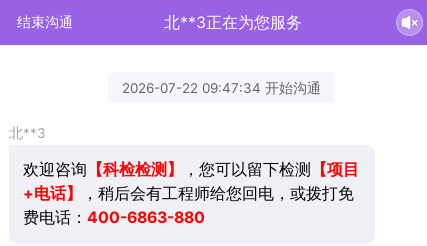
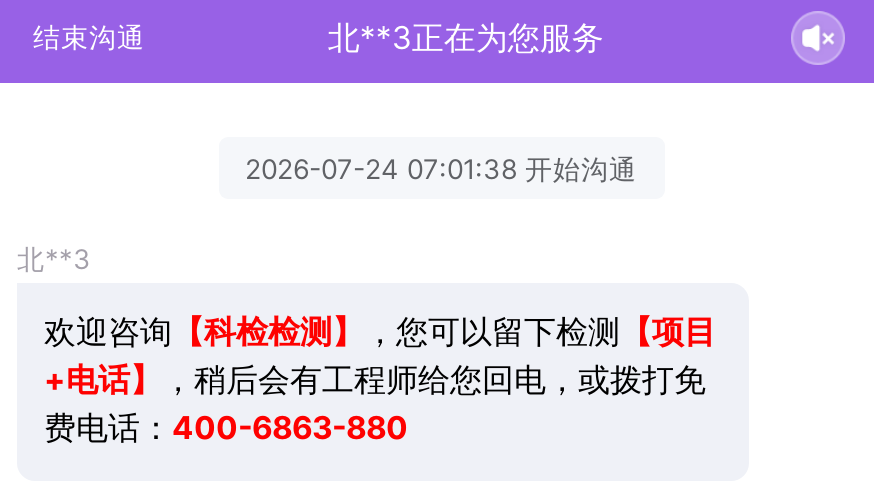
- 2026-07-22 09:47:34 开始沟通
+ 2026-07-24 07:01:38 开始沟通
